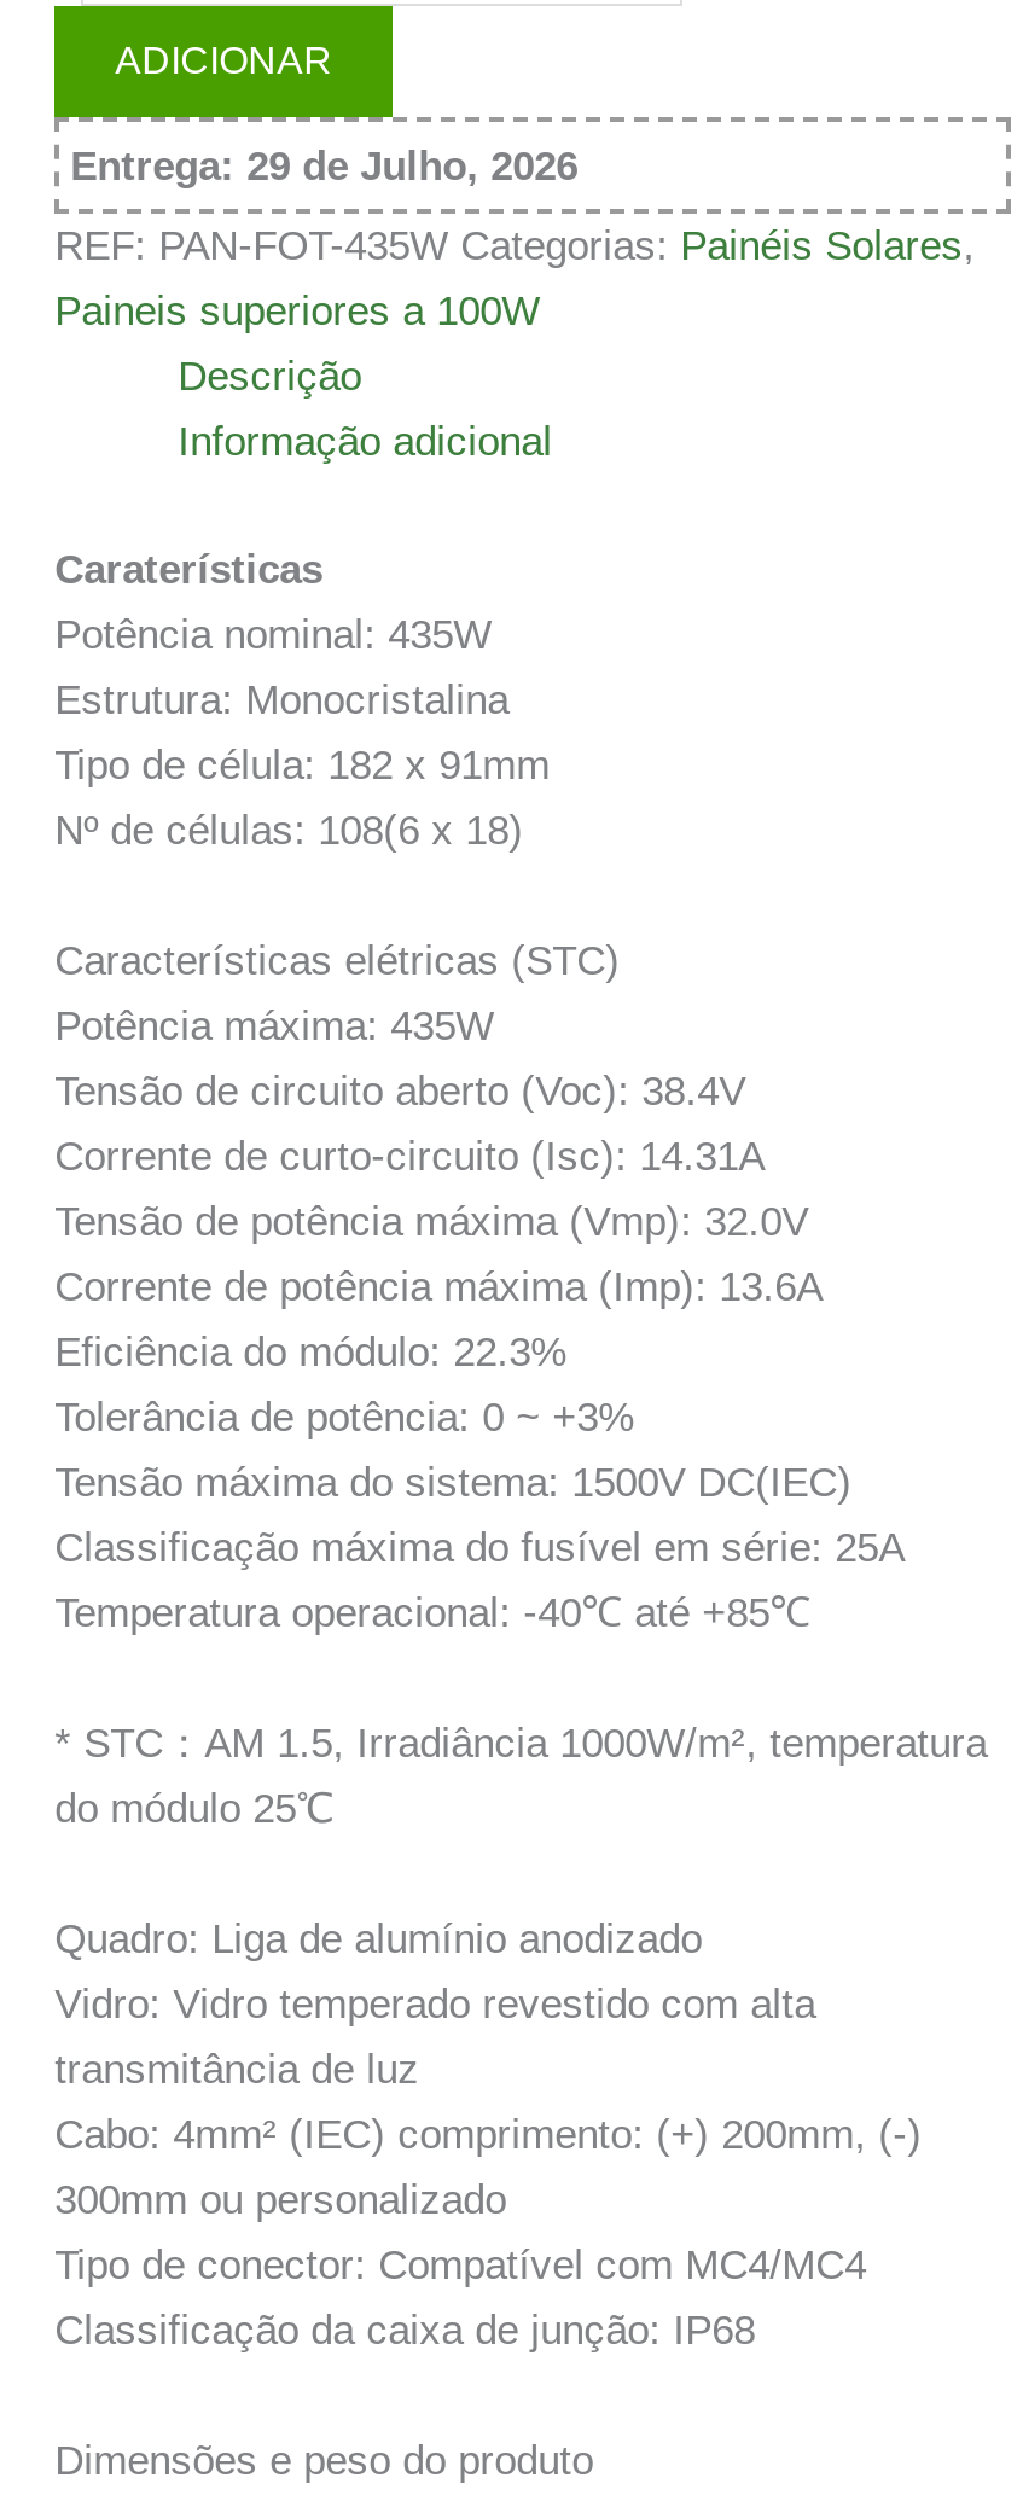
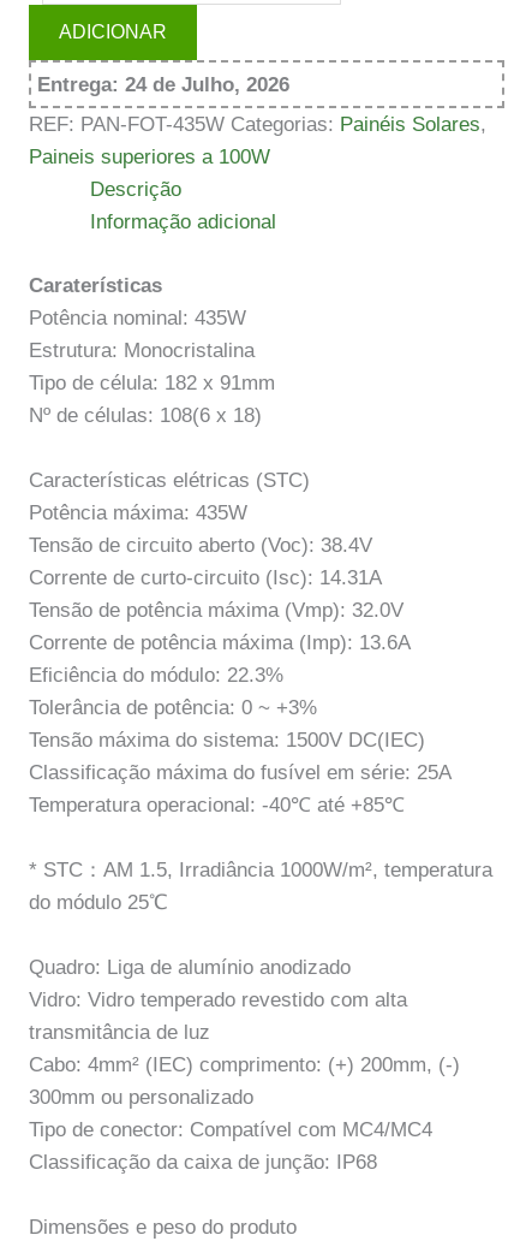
- Entrega: 29 de Julho, 2026
+ Entrega: 24 de Julho, 2026
